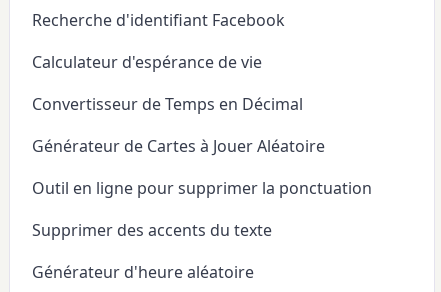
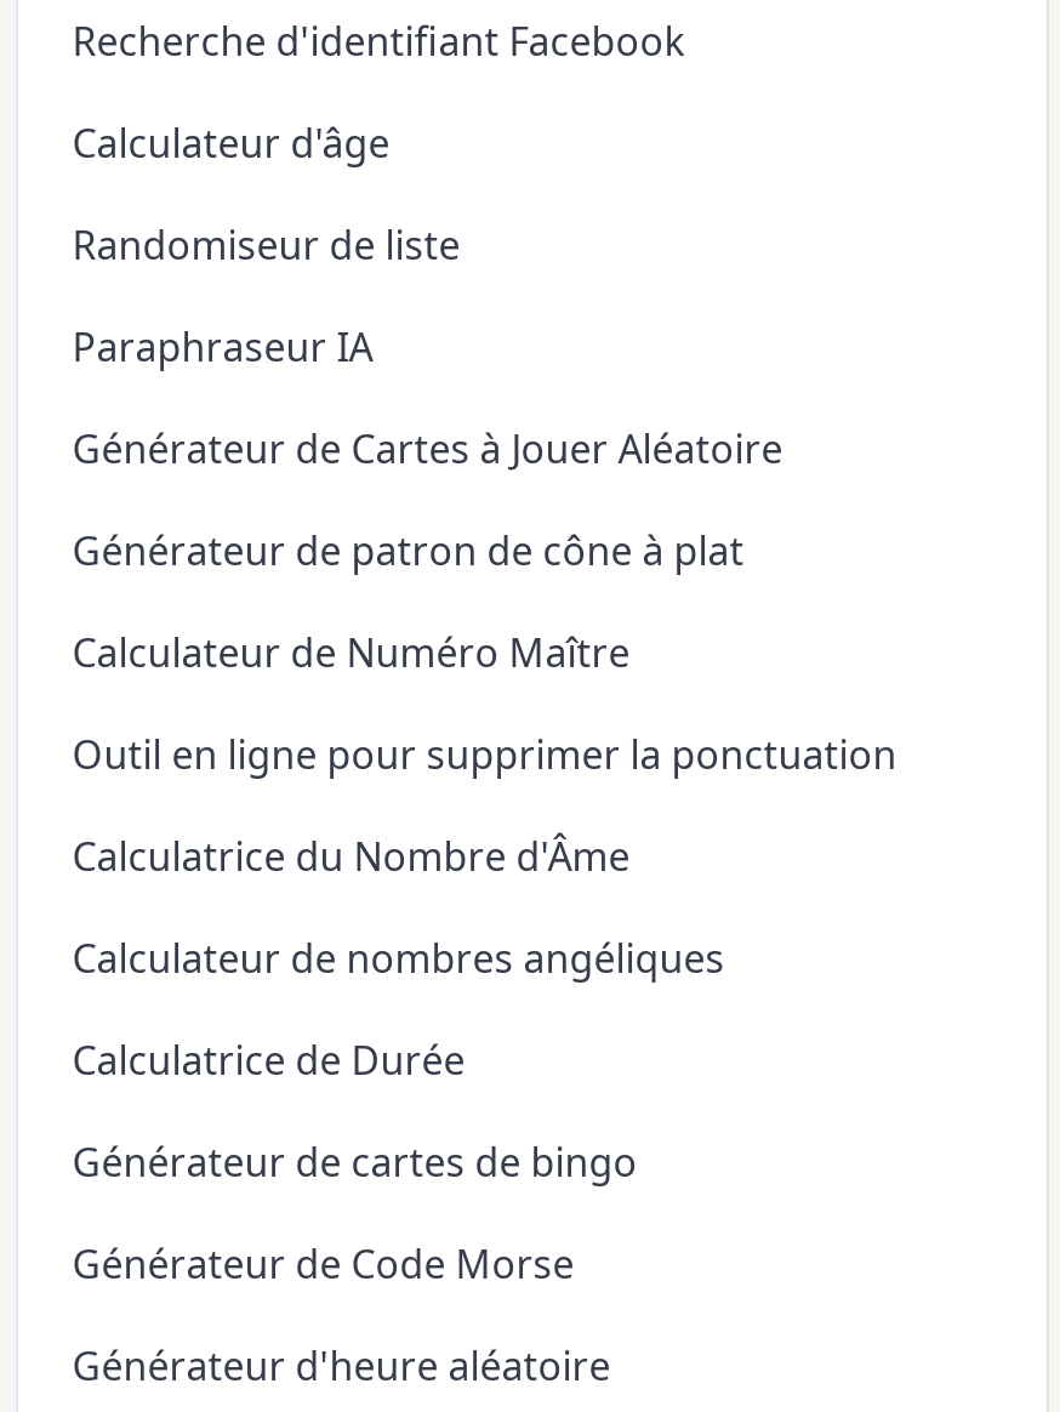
- Calculateur d'espérance de vie
- Convertisseur de Temps en Décimal
+ Calculateur d'âge
+ Randomiseur de liste
+ Paraphraseur IA

+ Générateur de patron de cône à plat
+ Calculateur de Numéro Maître

- Supprimer des accents du texte
+ Calculatrice du Nombre d'Âme
+ Calculateur de nombres angéliques
+ Calculatrice de Durée
+ Générateur de cartes de bingo
+ Générateur de Code Morse
